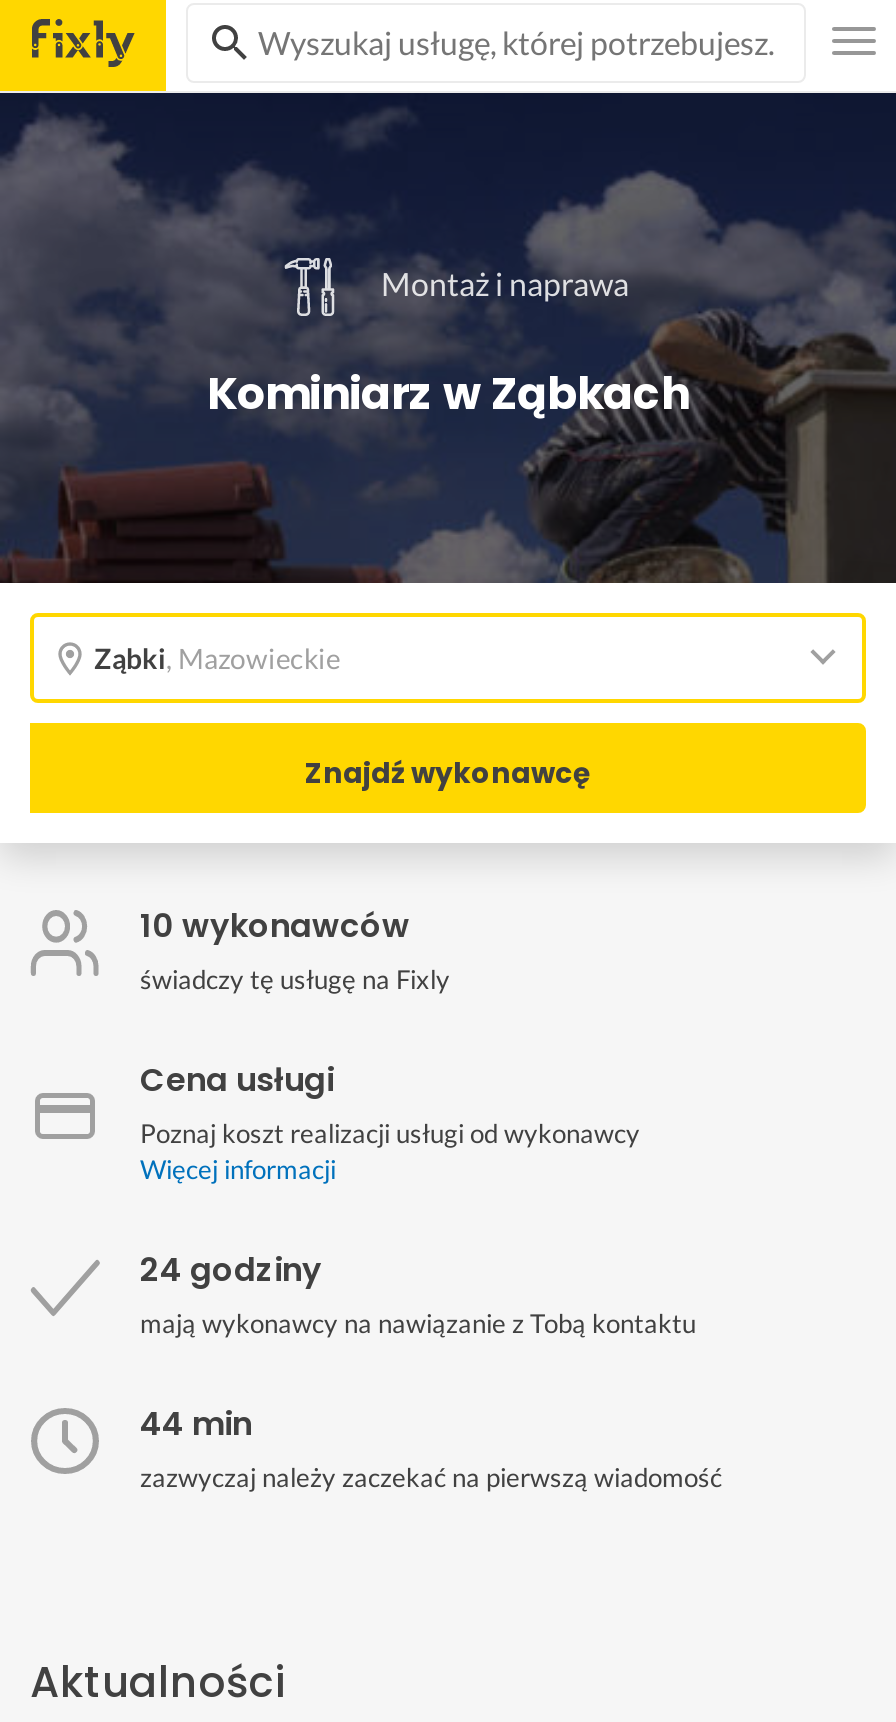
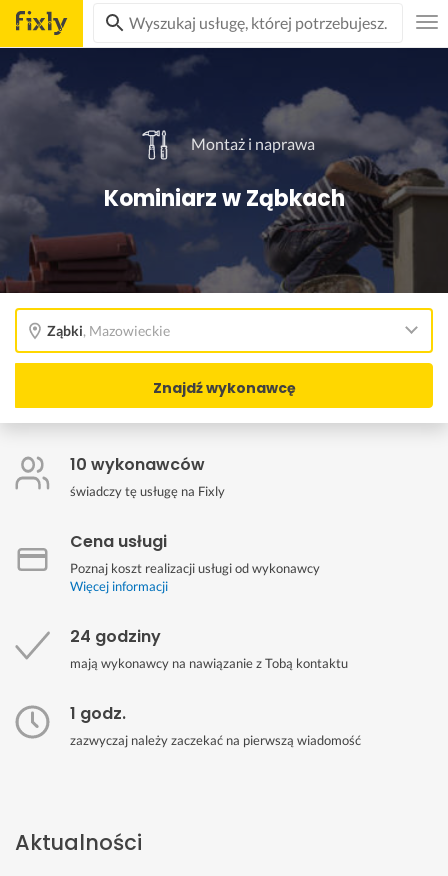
- 44 min
+ 1 godz.
